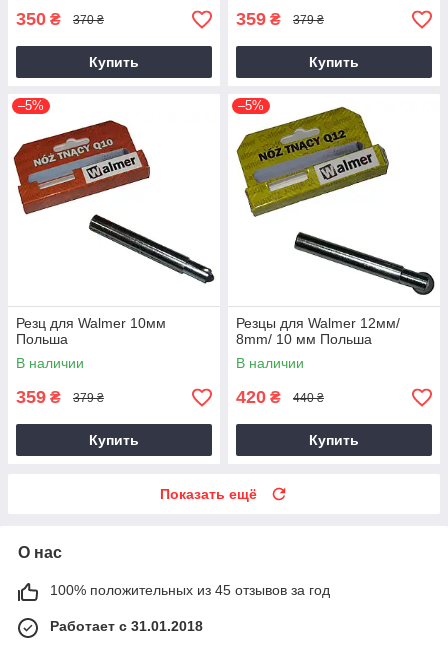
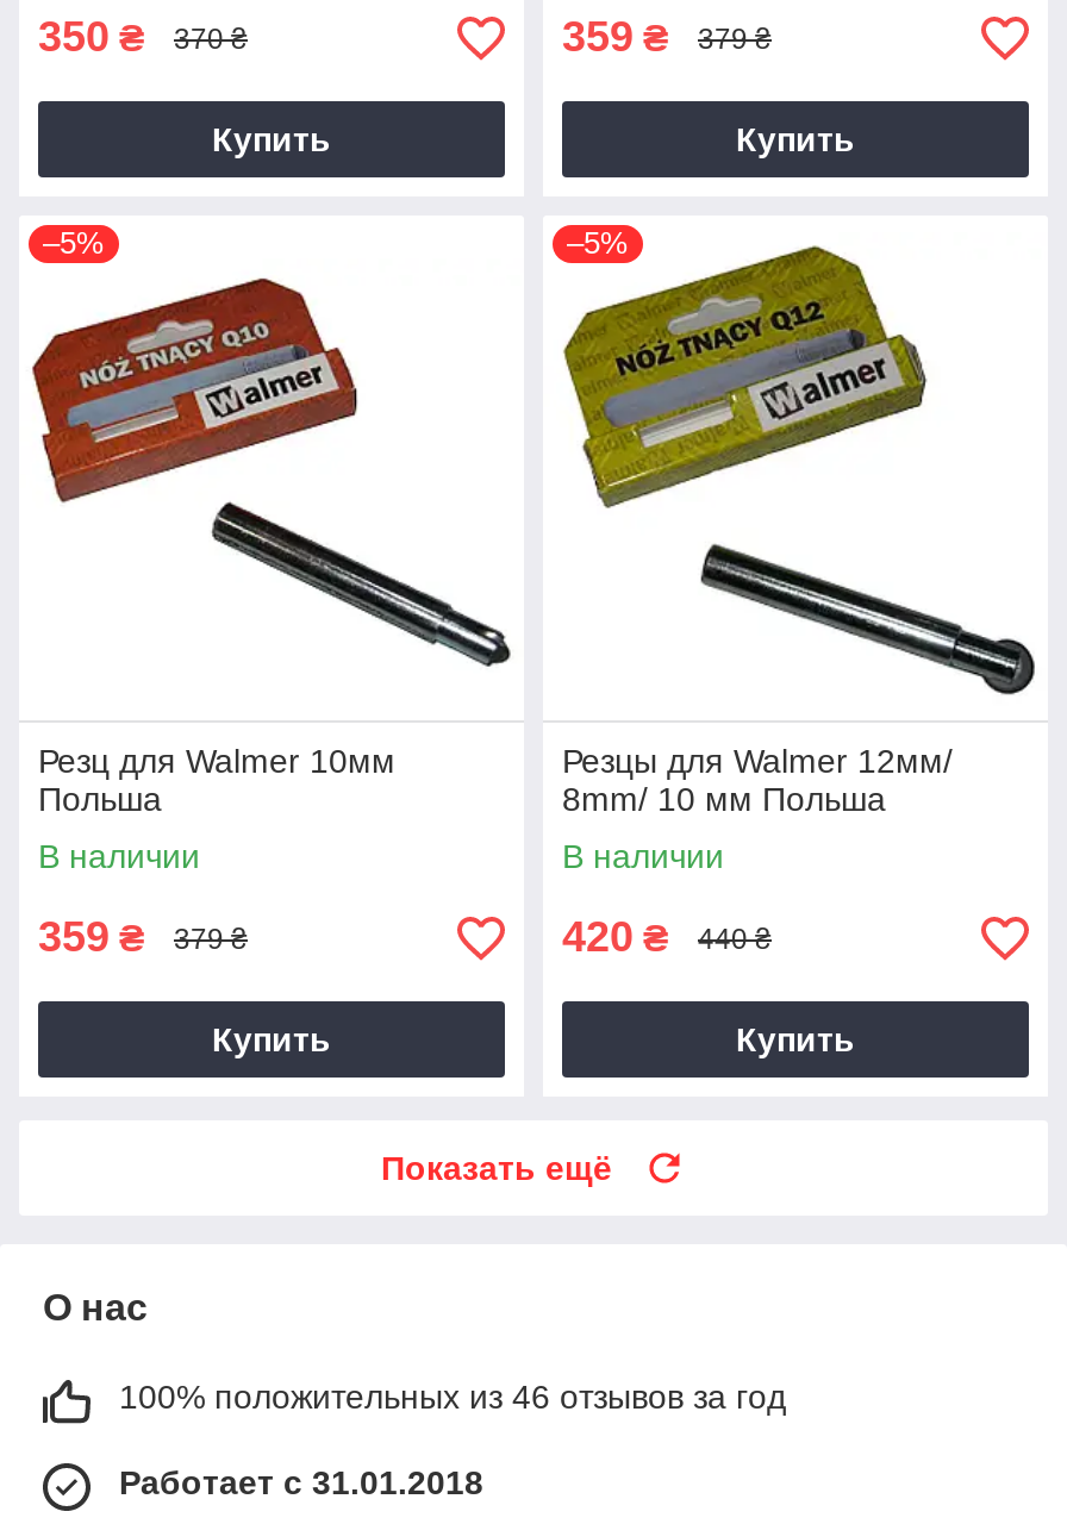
- 100% положительных из 45 отзывов за год
+ 100% положительных из 46 отзывов за год
